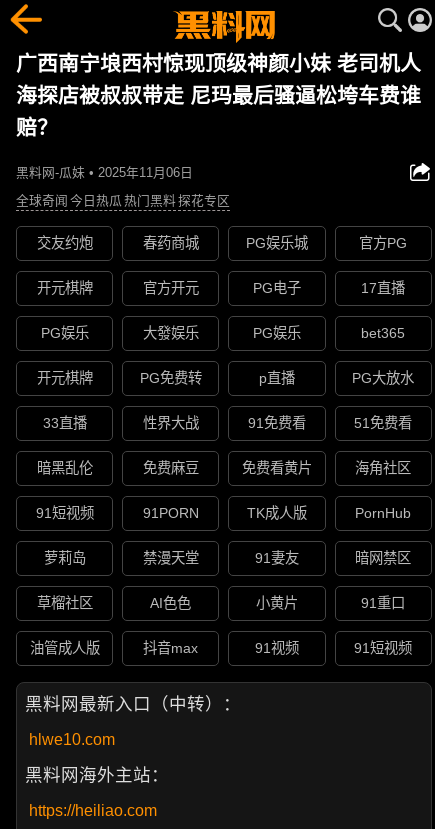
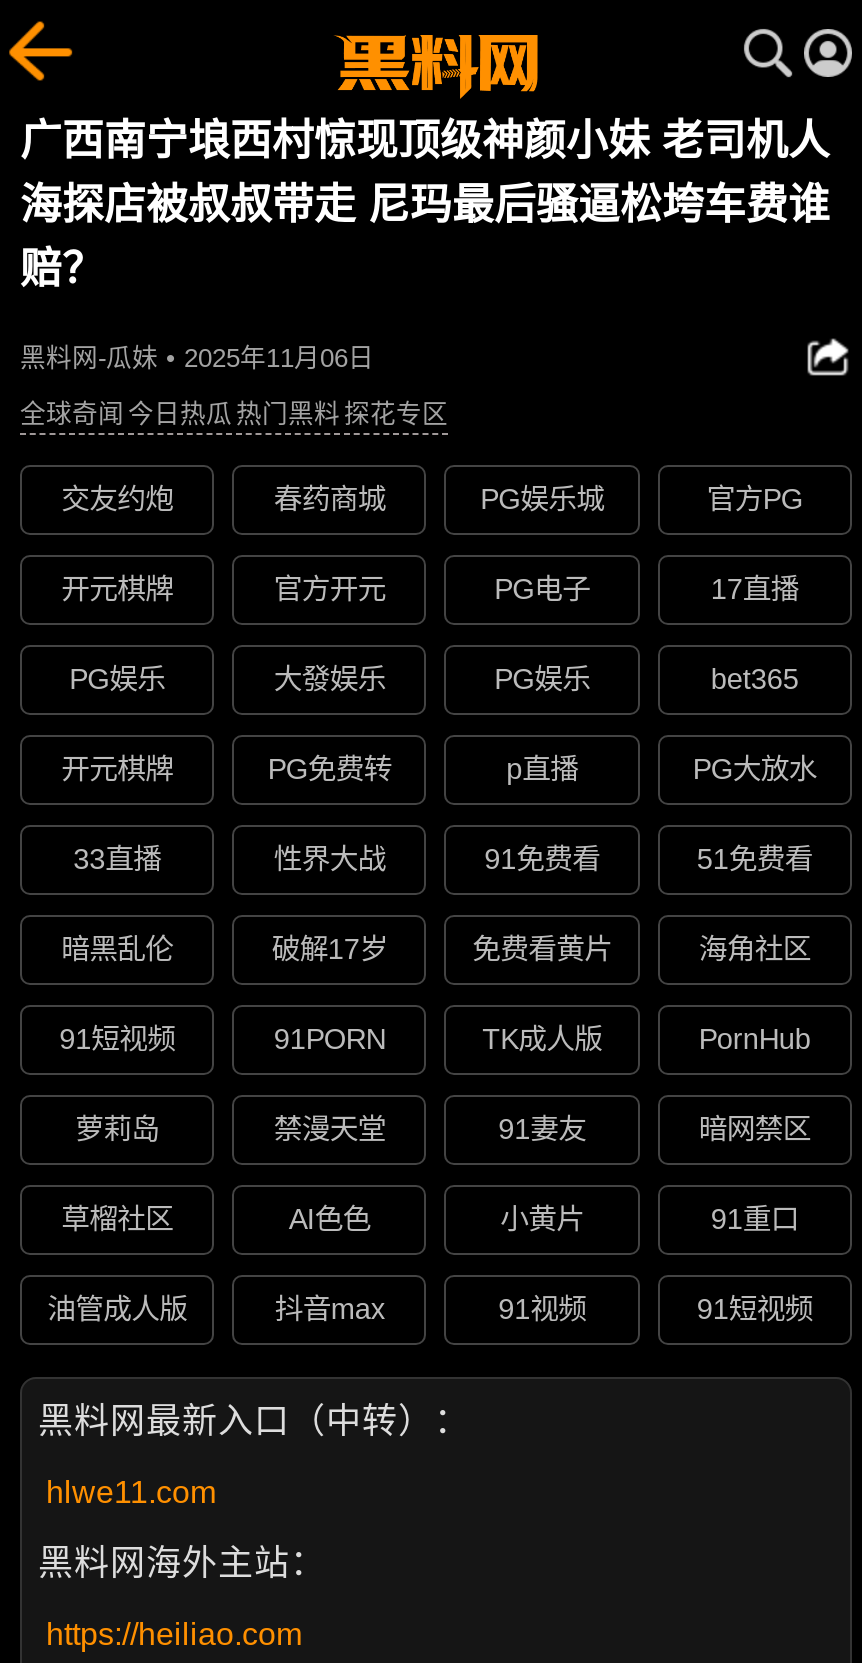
- 免费麻豆
+ 破解17岁

- hlwe10.com
+ hlwe11.com
